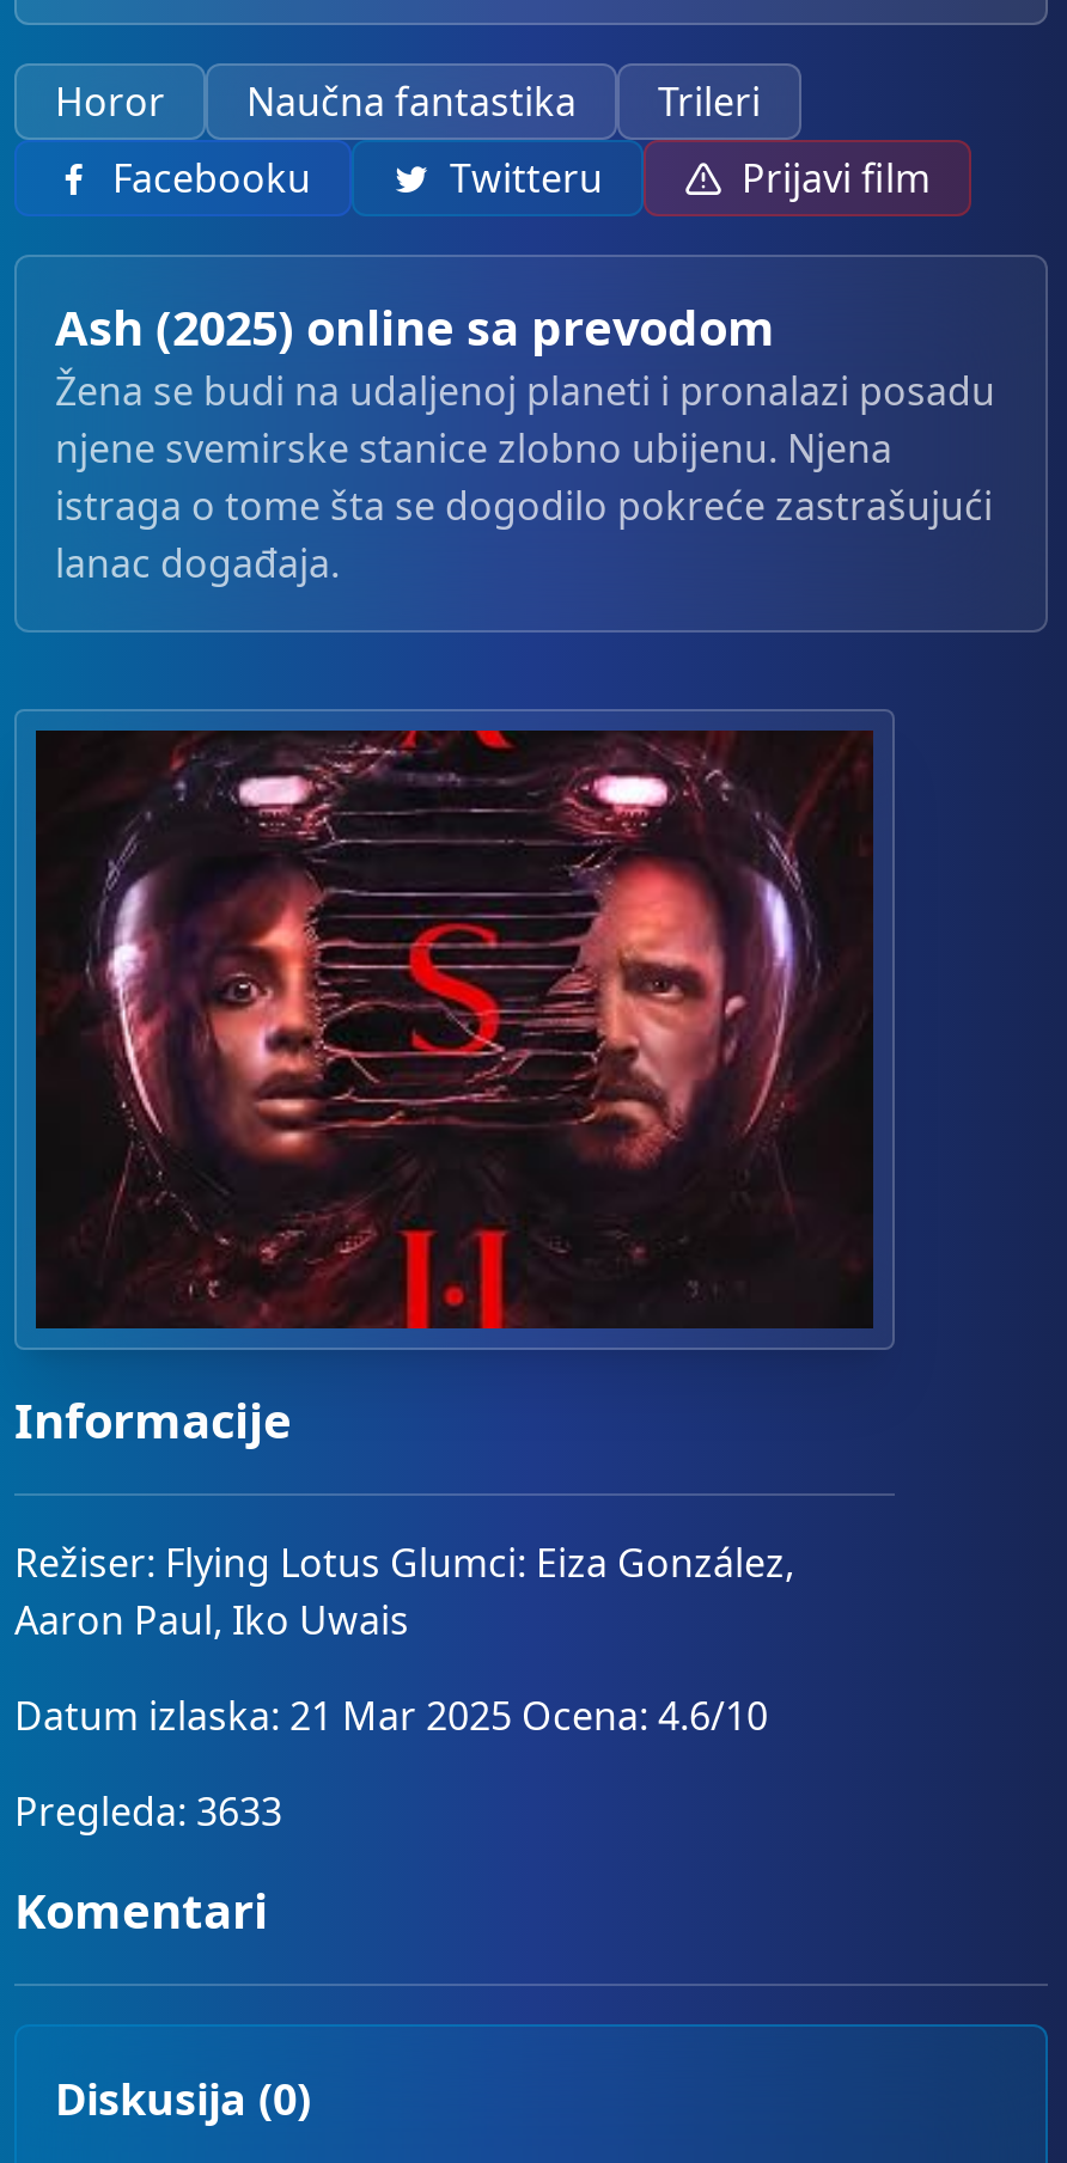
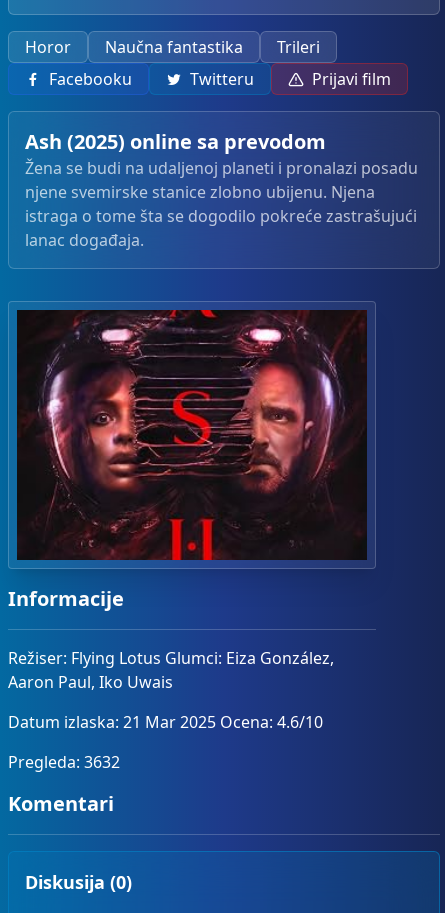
- Pregleda: 3633
+ Pregleda: 3632
